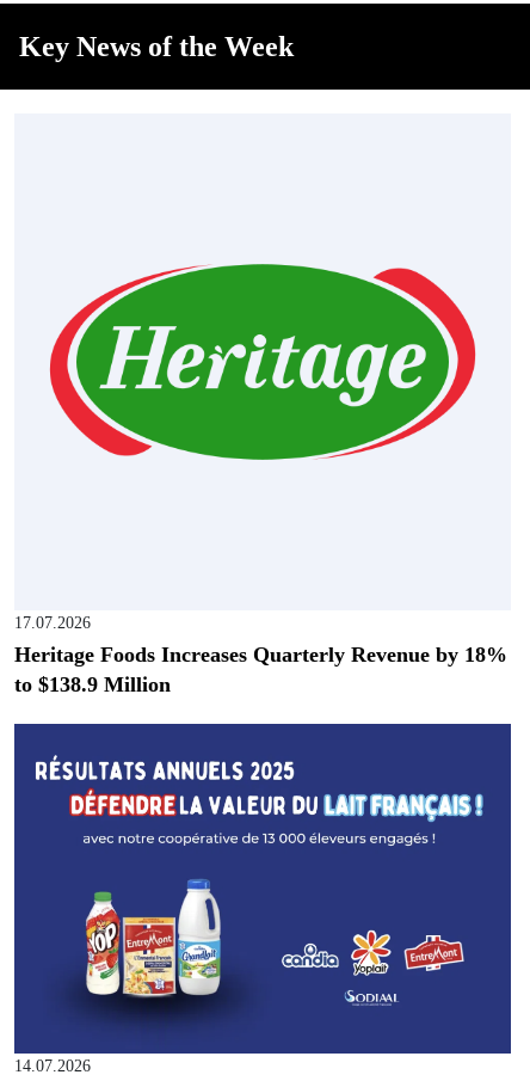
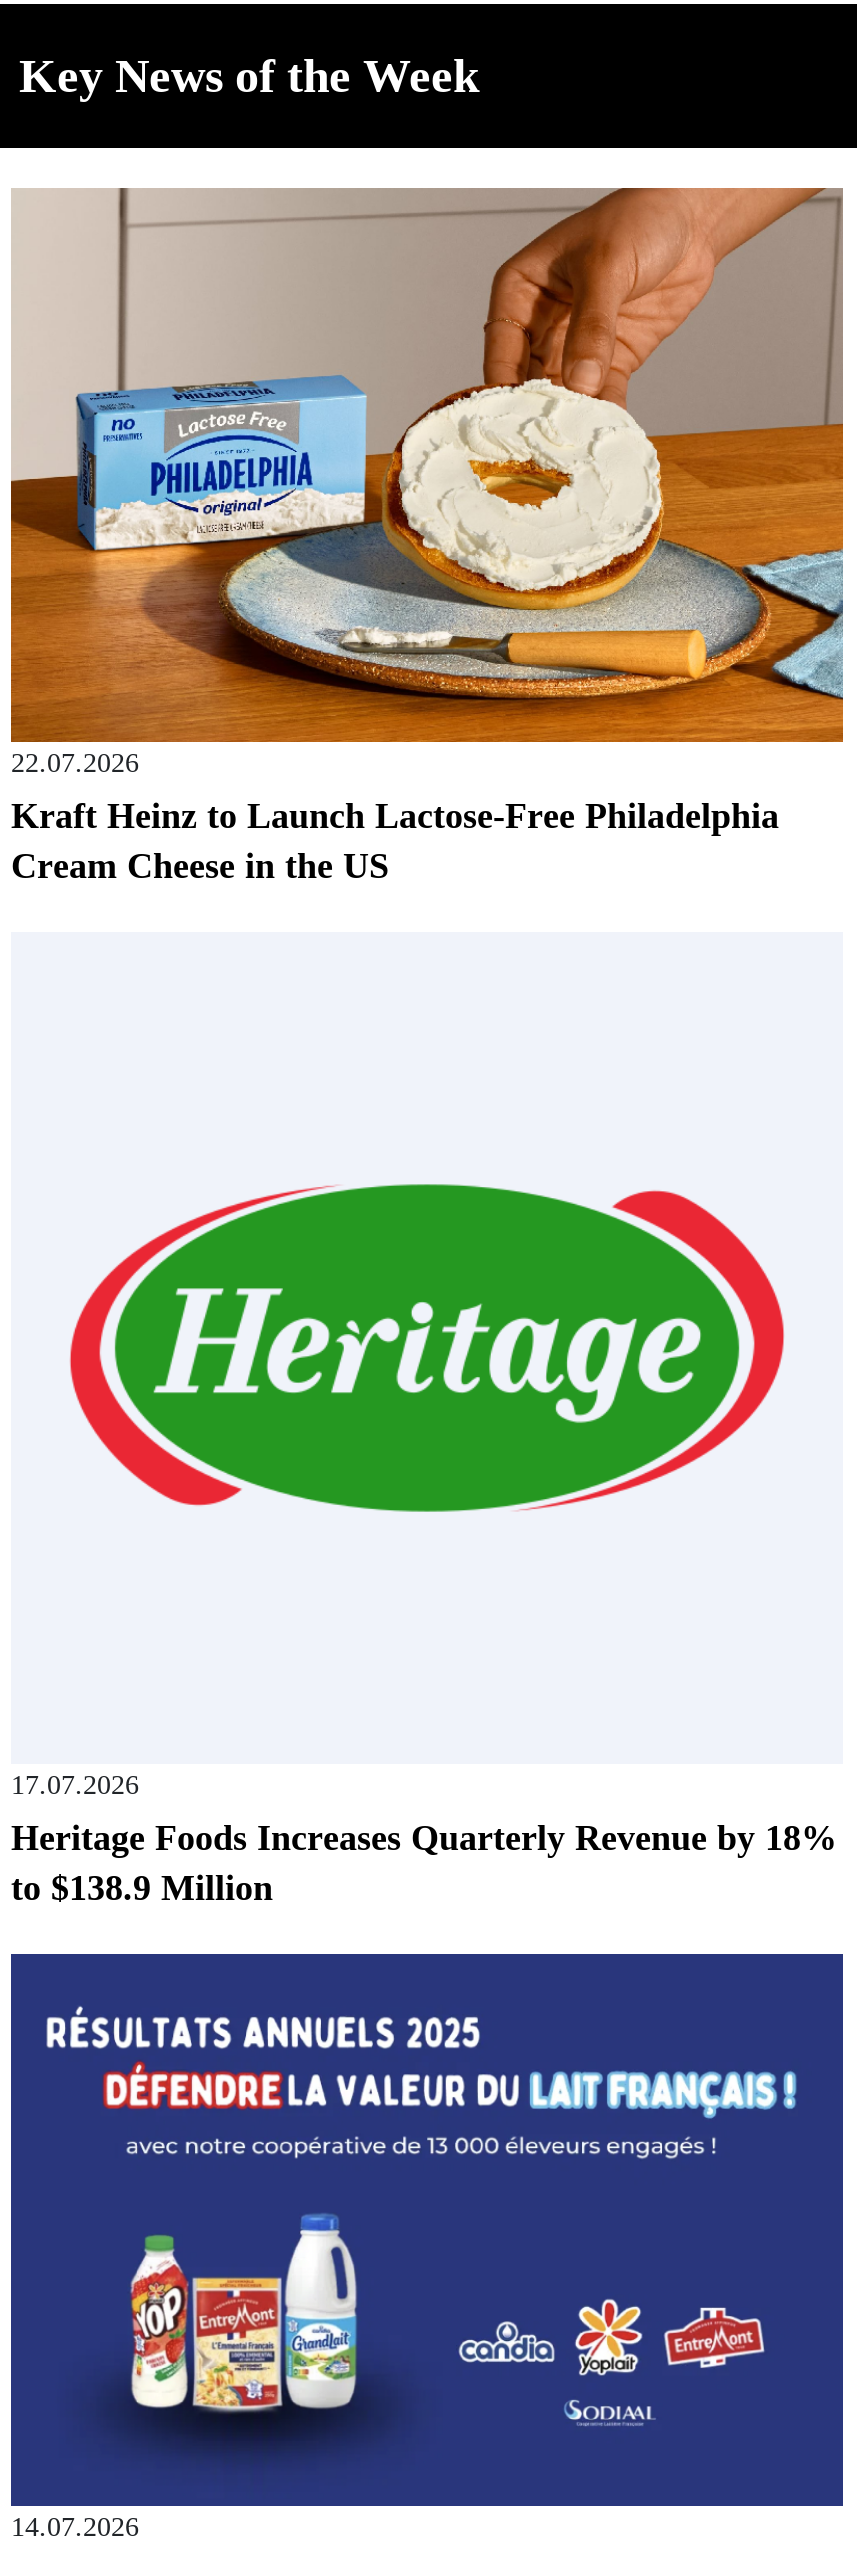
+ [image]
+ 22.07.2026
+ Kraft Heinz to Launch Lactose-Free Philadelphia
+ Cream Cheese in the US
